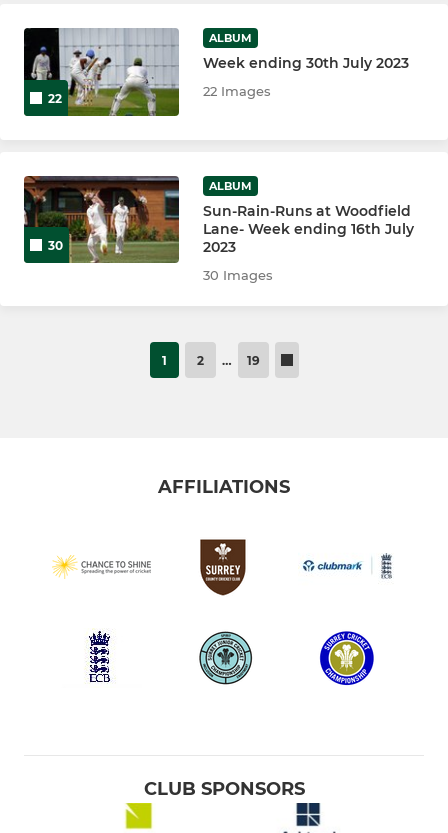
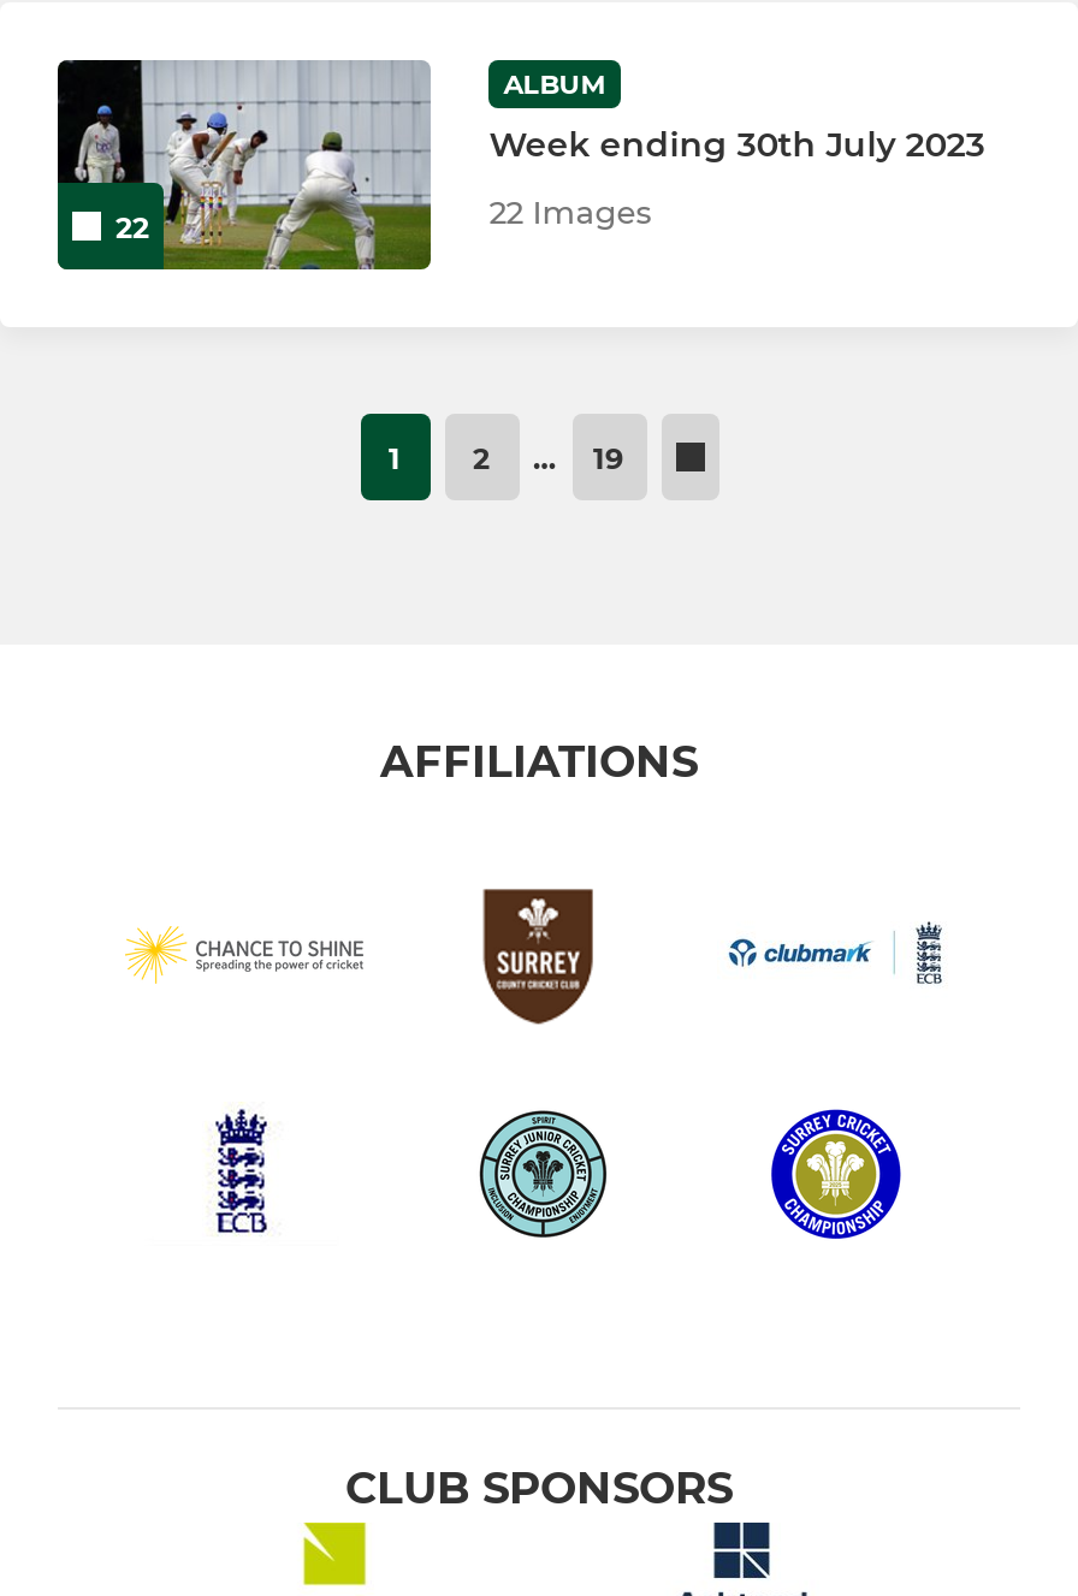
- [image]
- 30

- ALBUM
- Sun-Rain-Runs at Woodfield
- Lane- Week ending 16th July
- 2023
- 30 Images
